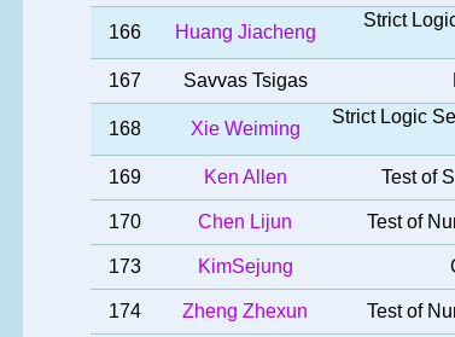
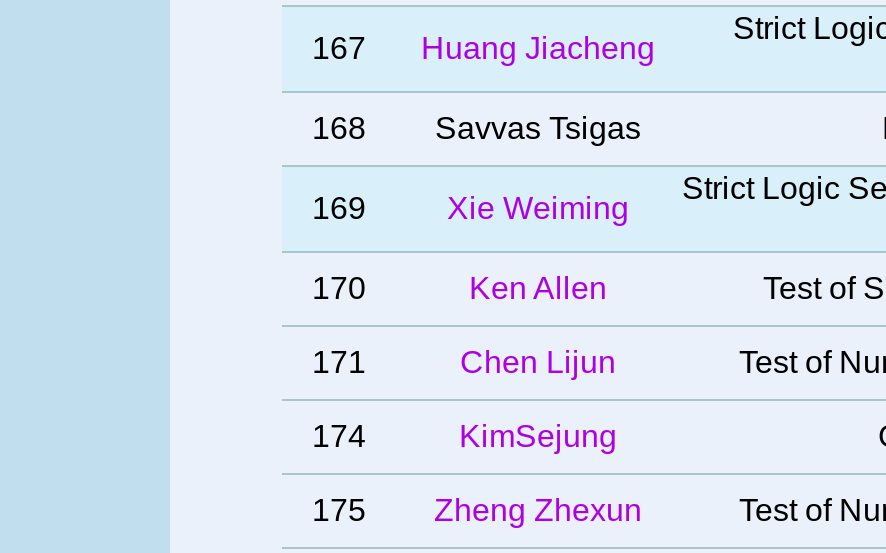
- 166 Huang Jiacheng
+ 167 Huang Jiacheng

- 167
+ 168

- 168
+ 169

- 169
+ 170

- 170
+ 171

- 173
+ 174

- 174 Zheng Zhexun
+ 175 Zheng Zhexun
